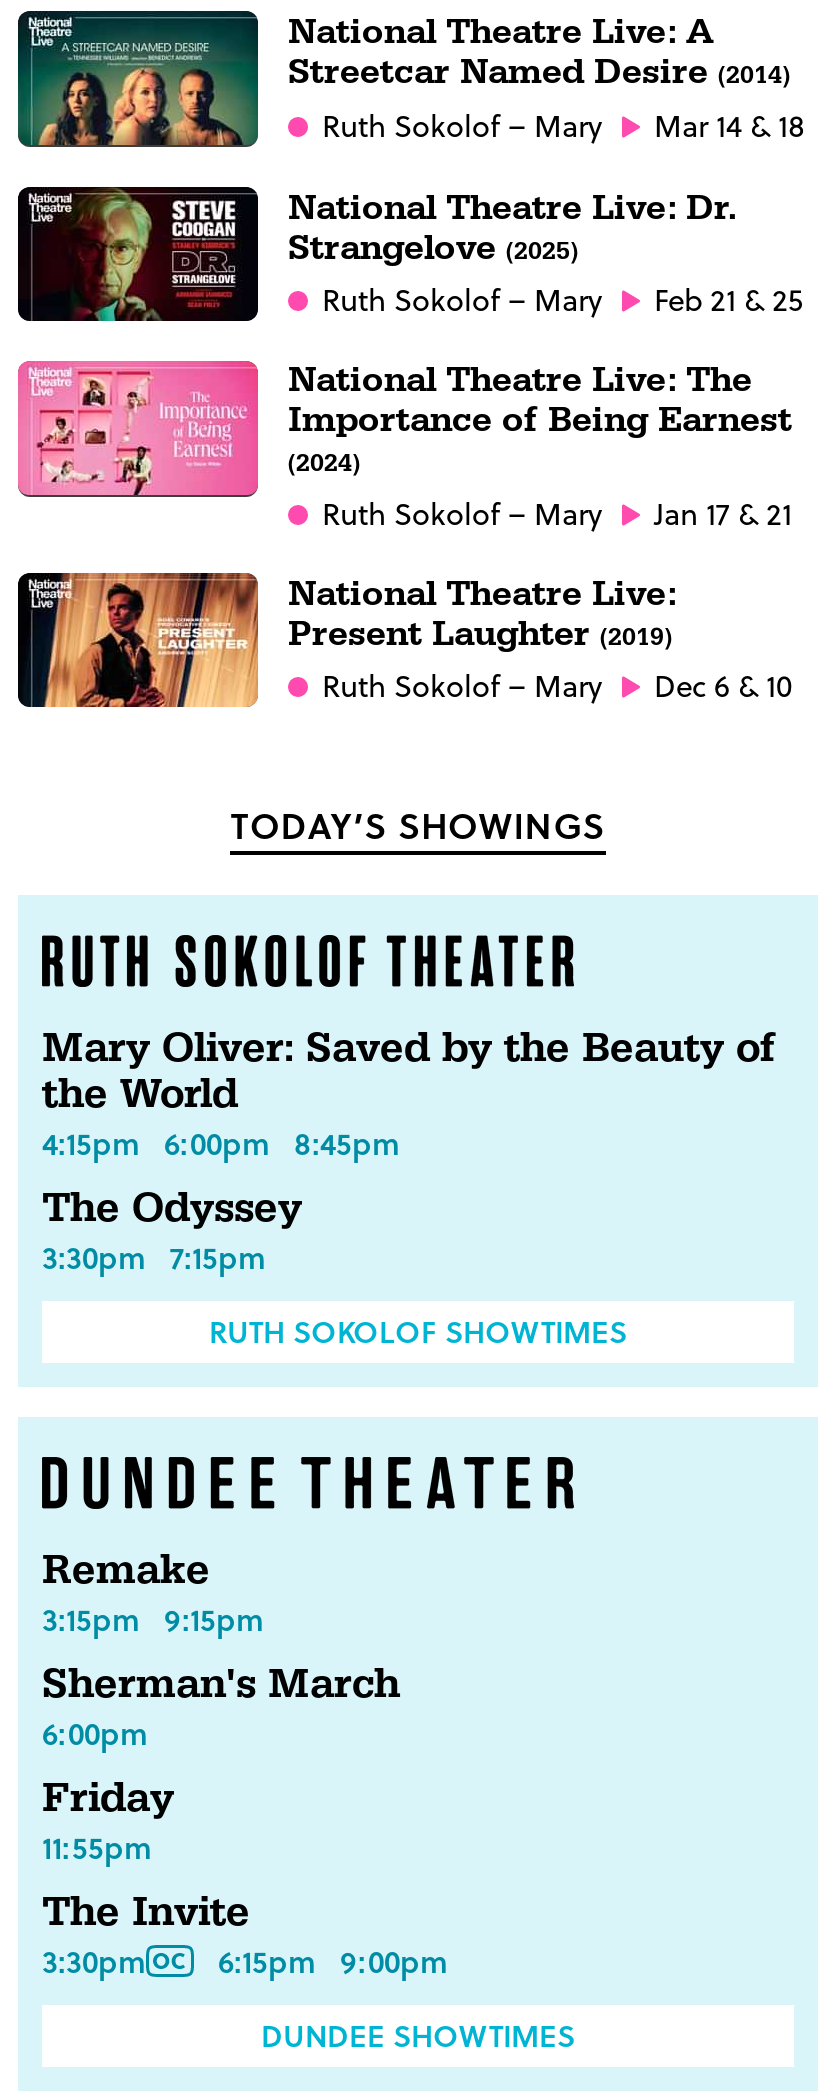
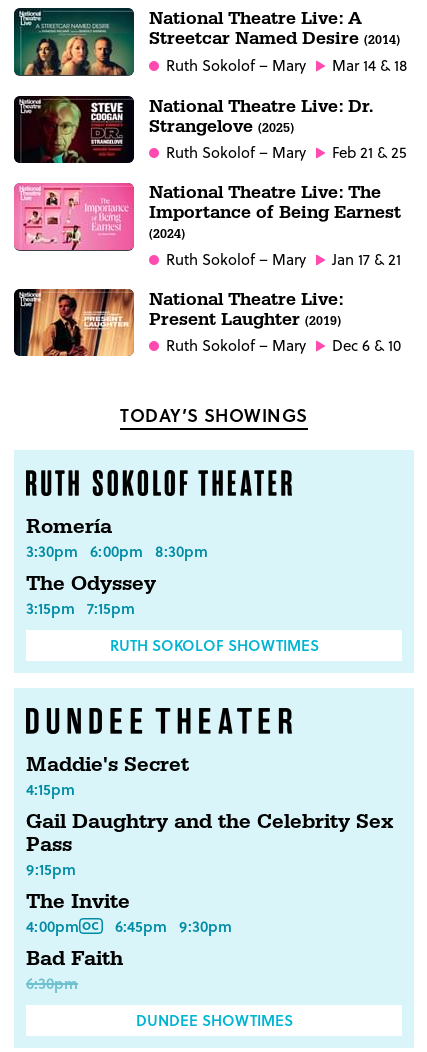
- Mary Oliver: Saved by the Beauty of
- the World
- 4:15pm 6:00pm 8:45pm
+ Romería
+ 3:30pm 6:00pm 8:30pm

moved up: The Odyssey

- 3:30pm 7:15pm
+ 3:15pm 7:15pm

moved up: RUTH SOKOLOF SHOWTIMES

- Remake
- 3:15pm 9:15pm
- Sherman's March
- 6:00pm
- Friday
- 11:55pm
+ Maddie's Secret
+ 4:15pm
+ Gail Daughtry and the Celebrity Sex
+ Pass
+ 9:15pm

moved up: The Invite

- 3:30pm
- 6:15pm 9:00pm
+ 4:00pm
+ 6:45pm 9:30pm
+ Bad Faith
+ 6:30pm
